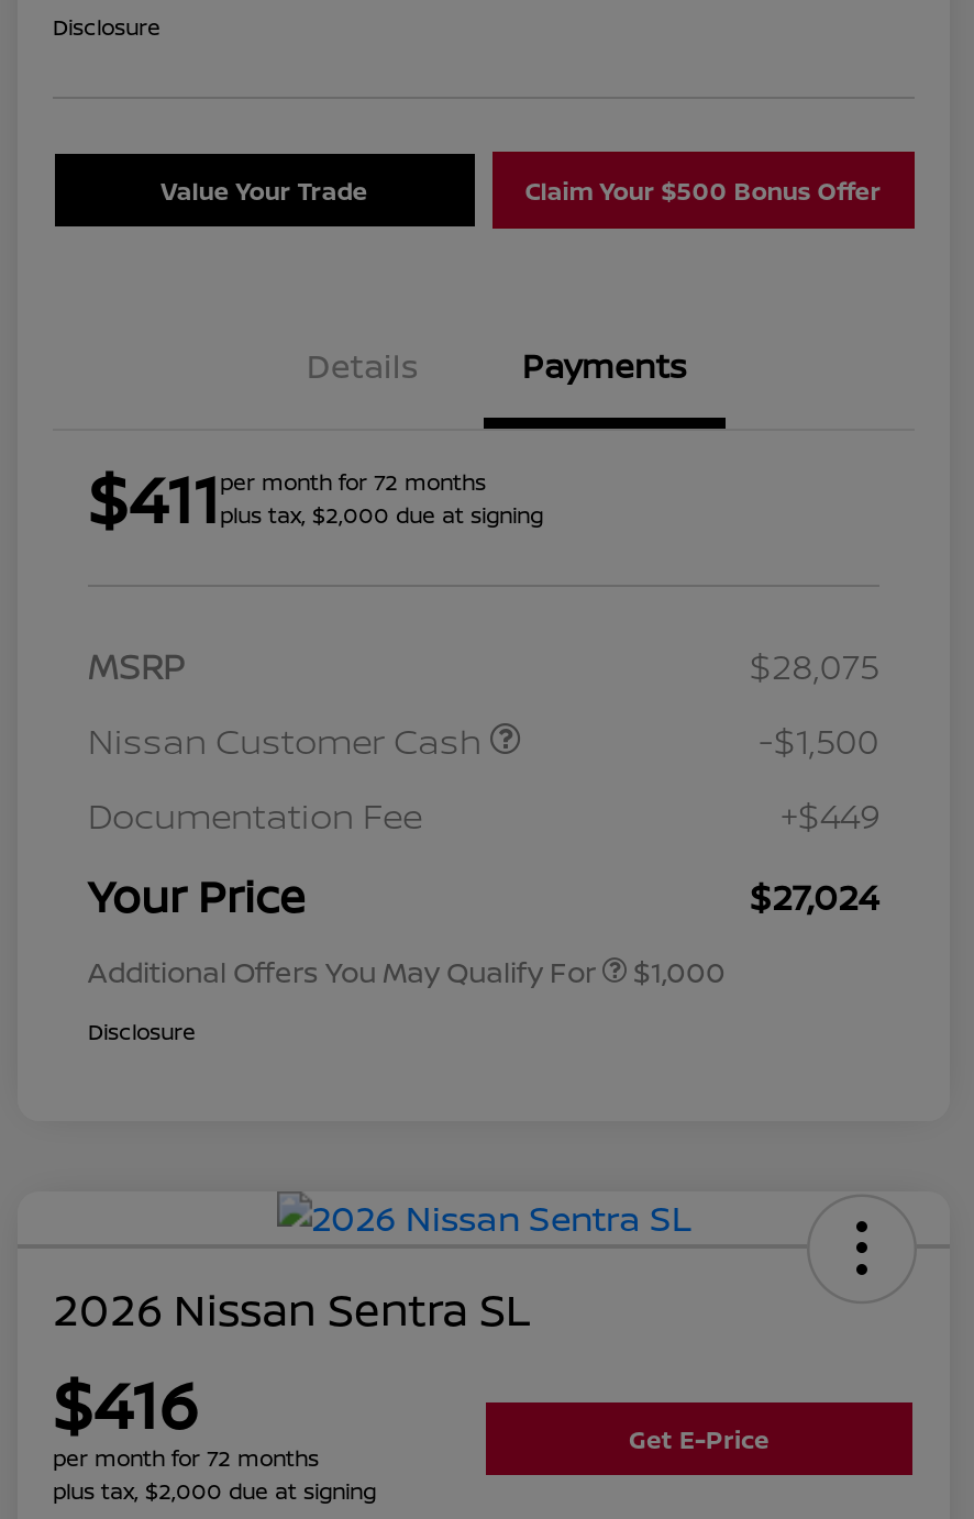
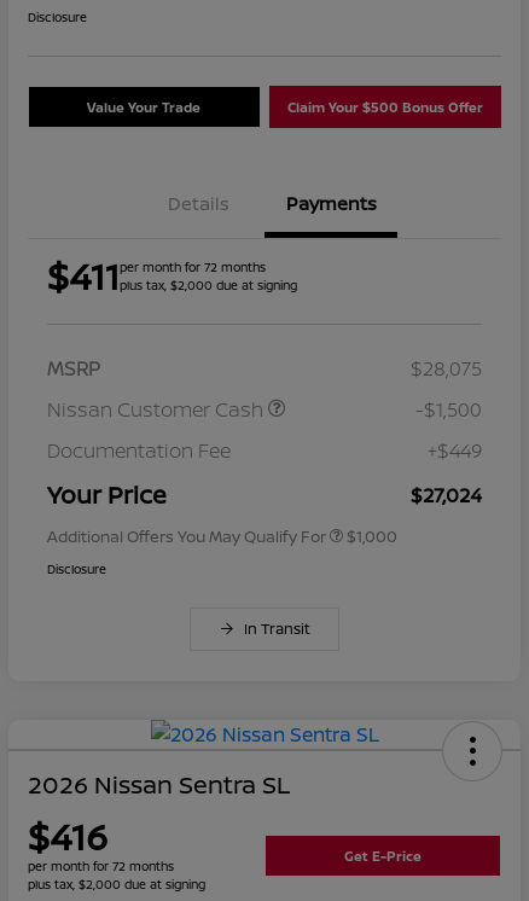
+ In Transit
